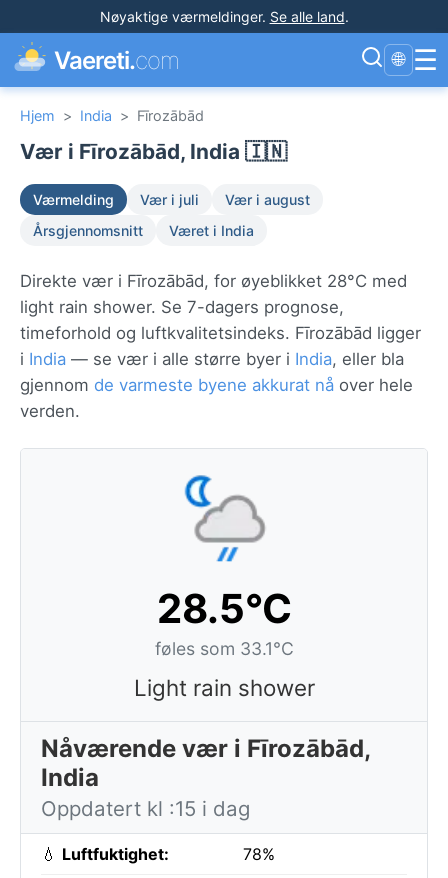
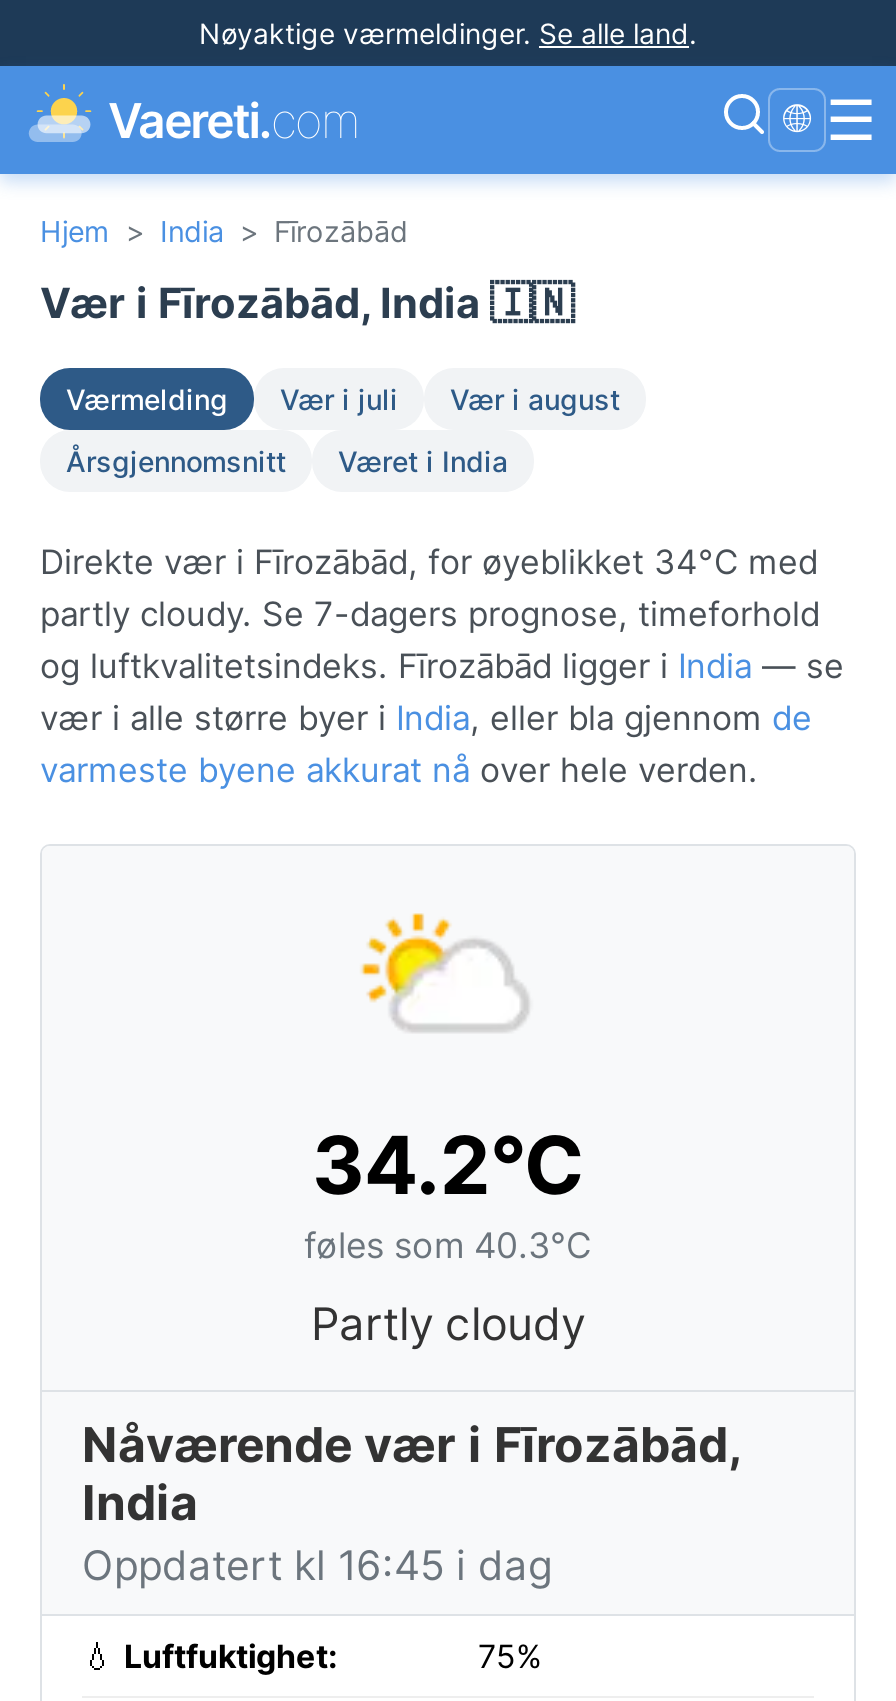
- Direkte vær i Fīrozābād, for øyeblikket 28°C med
- light rain shower. Se 7-dagers prognose,
- timeforhold og luftkvalitetsindeks. Fīrozābād ligger
- i India — se vær i alle større byer i India, eller bla
- gjennom de varmeste byene akkurat nå over hele
- verden.
+ Direkte vær i Fīrozābād, for øyeblikket 34°C med
+ partly cloudy. Se 7-dagers prognose, timeforhold
+ og luftkvalitetsindeks. Fīrozābād ligger i India — se
+ vær i alle større byer i India, eller bla gjennom de
+ varmeste byene akkurat nå over hele verden.

- [image]
+ [image]

- 28.5°C
- føles som 33.1°C
+ 34.2°C
+ føles som 40.3°C

- Light rain shower
+ Partly cloudy

- Oppdatert kl :15 i dag
+ Oppdatert kl 16:45 i dag

- 78%
+ 75%
